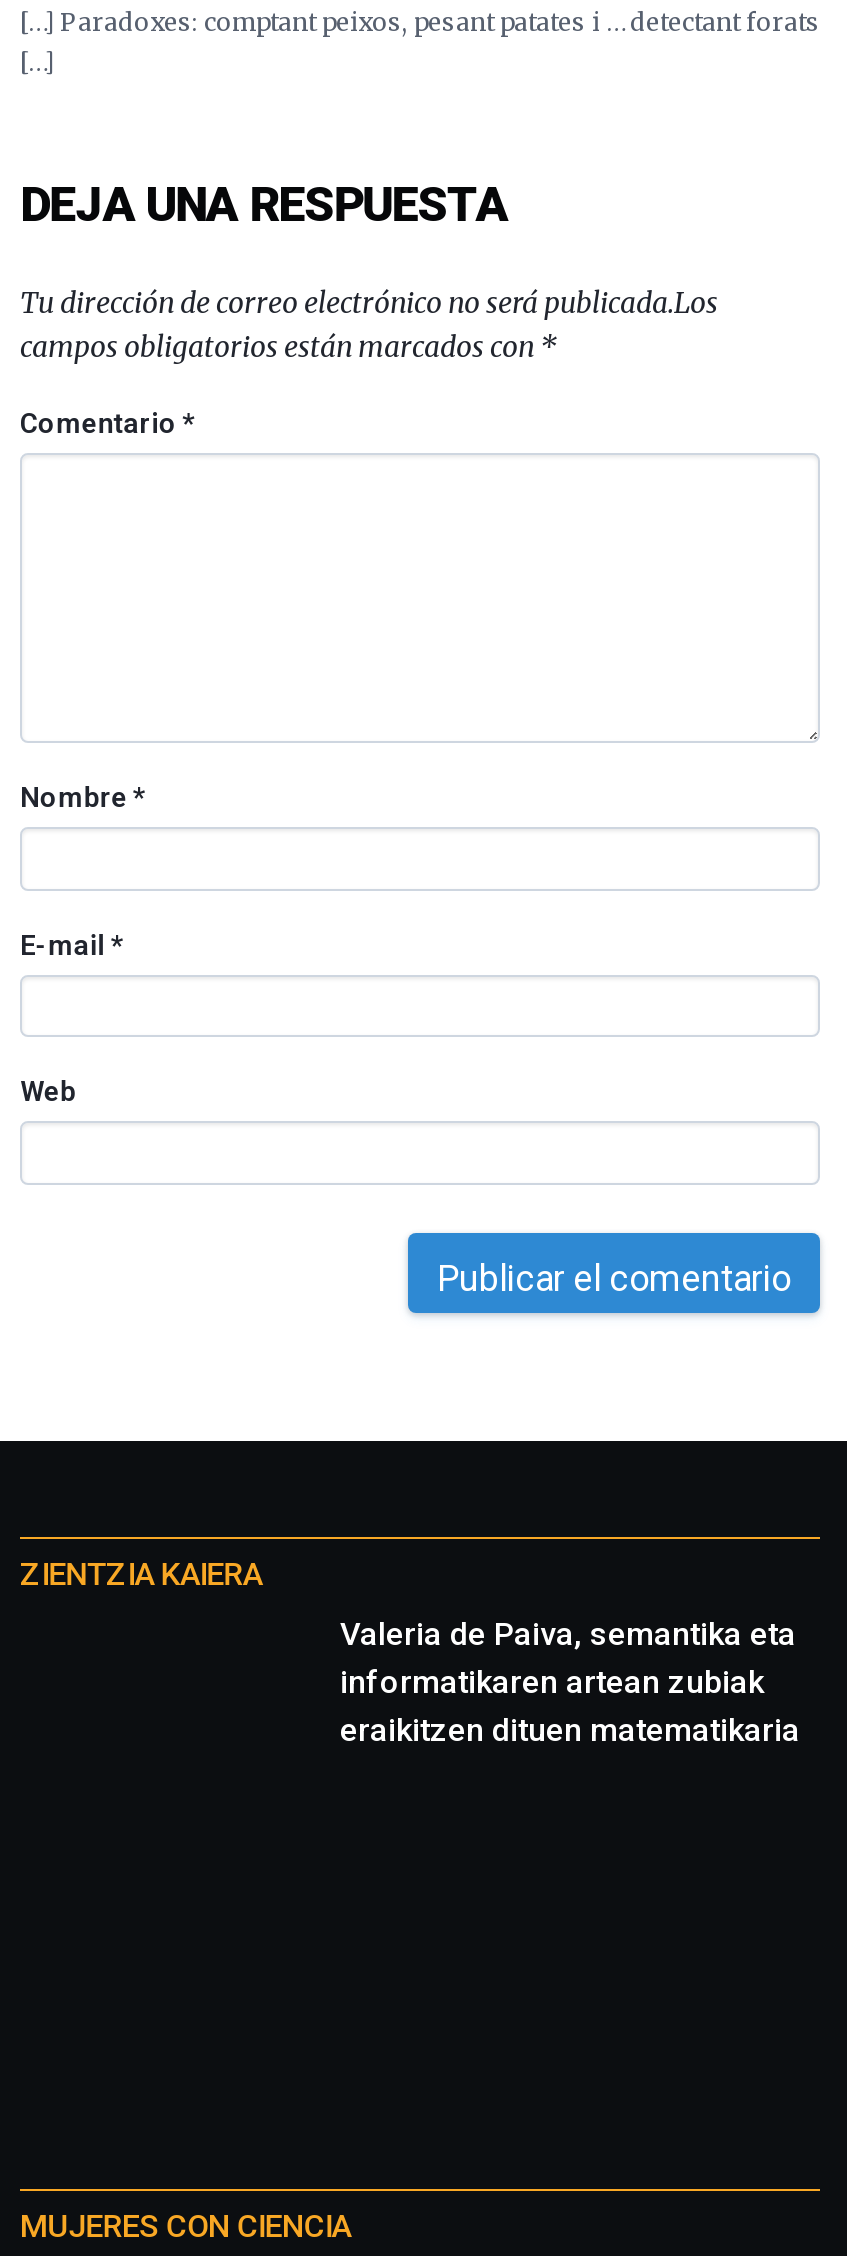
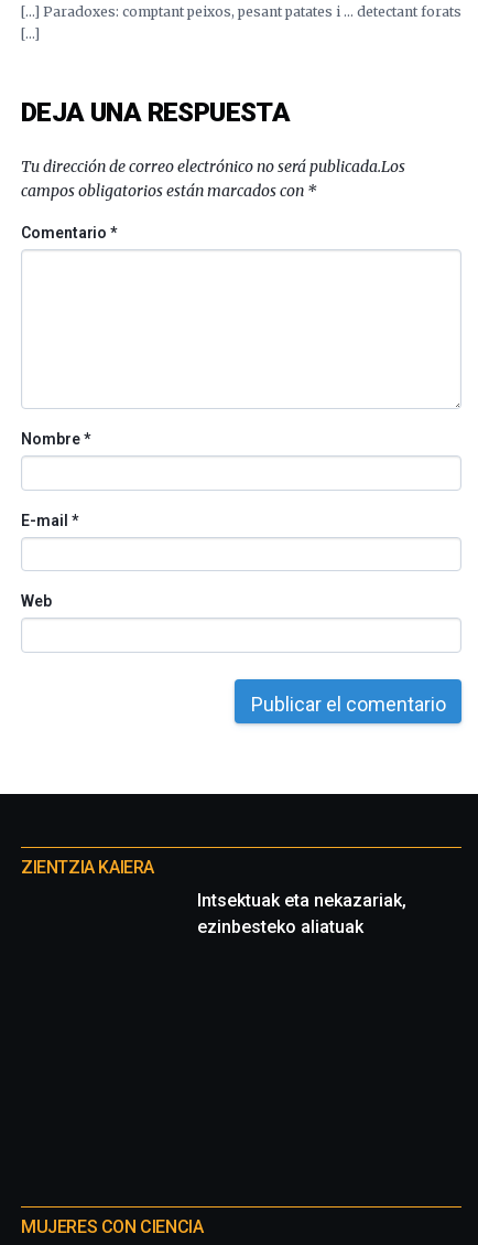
- Valeria de Paiva, semantika eta
- informatikaren artean zubiak
- eraikitzen dituen matematikaria
+ Intsektuak eta nekazariak,
+ ezinbesteko aliatuak
